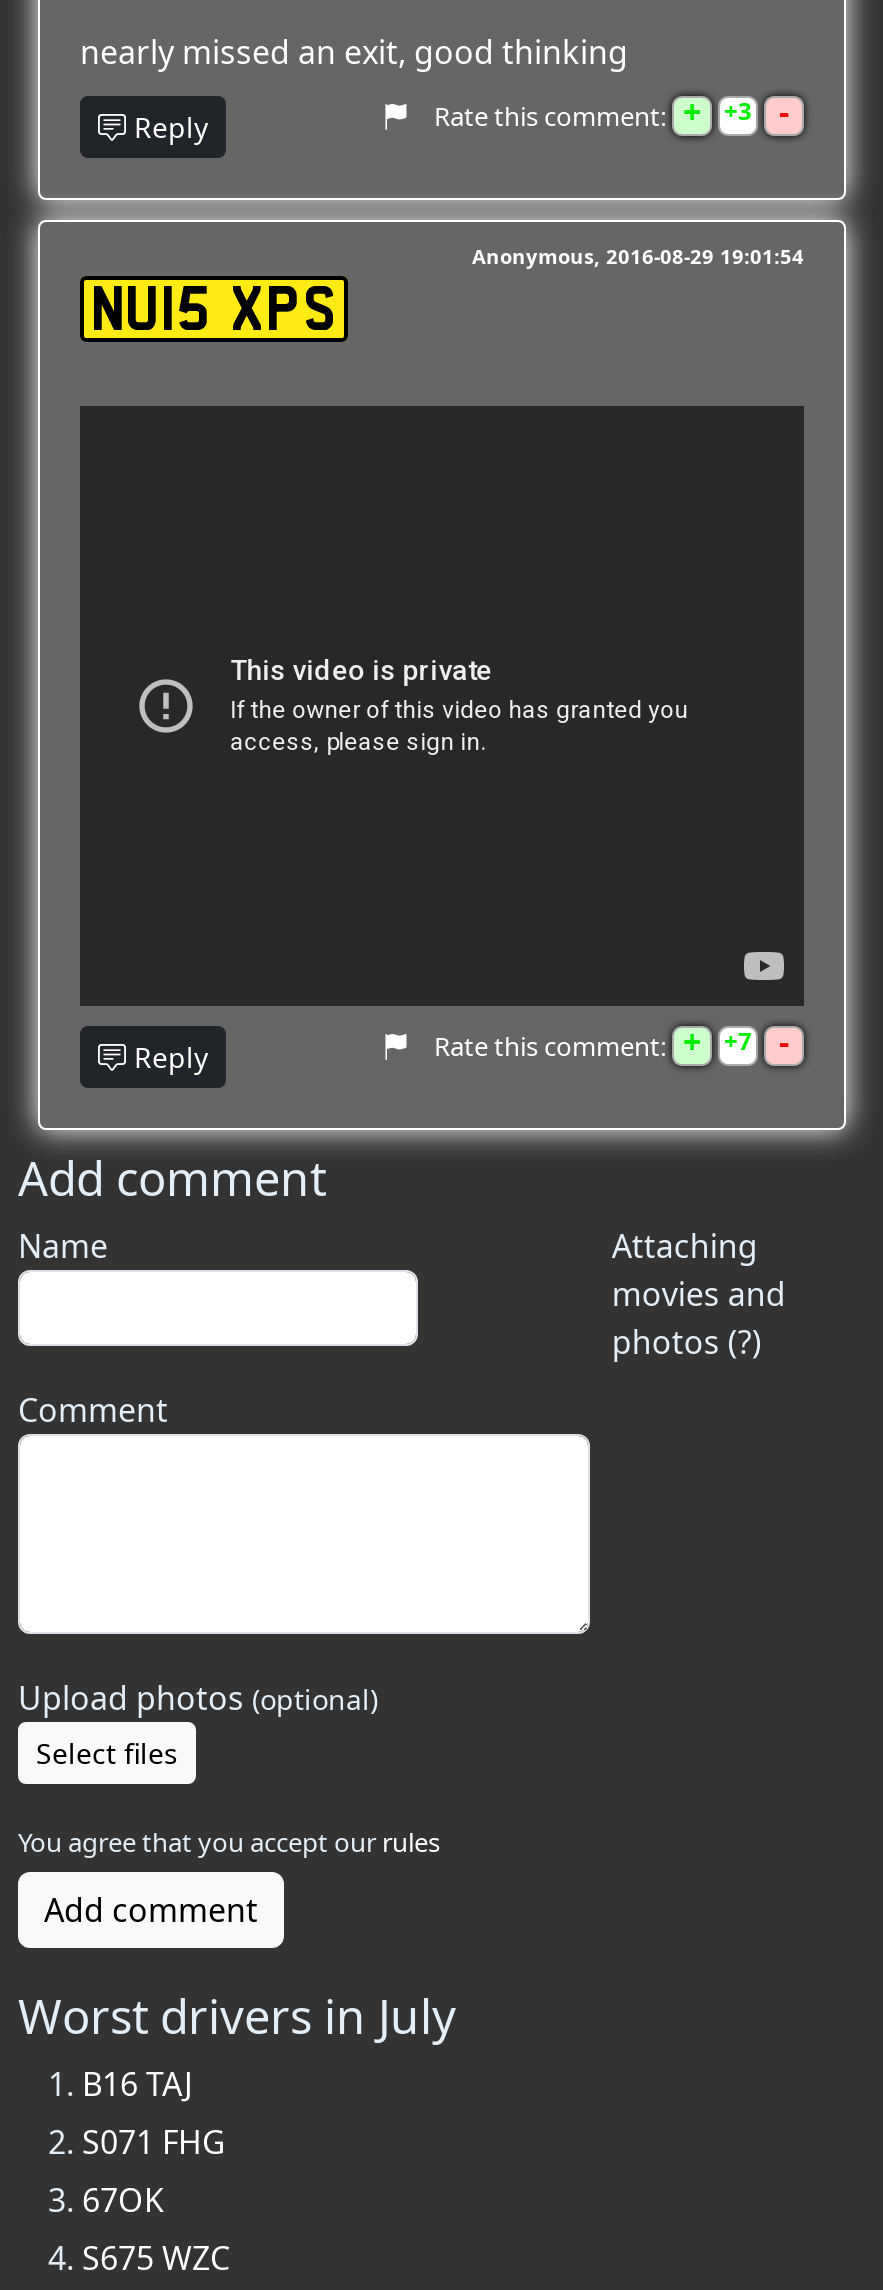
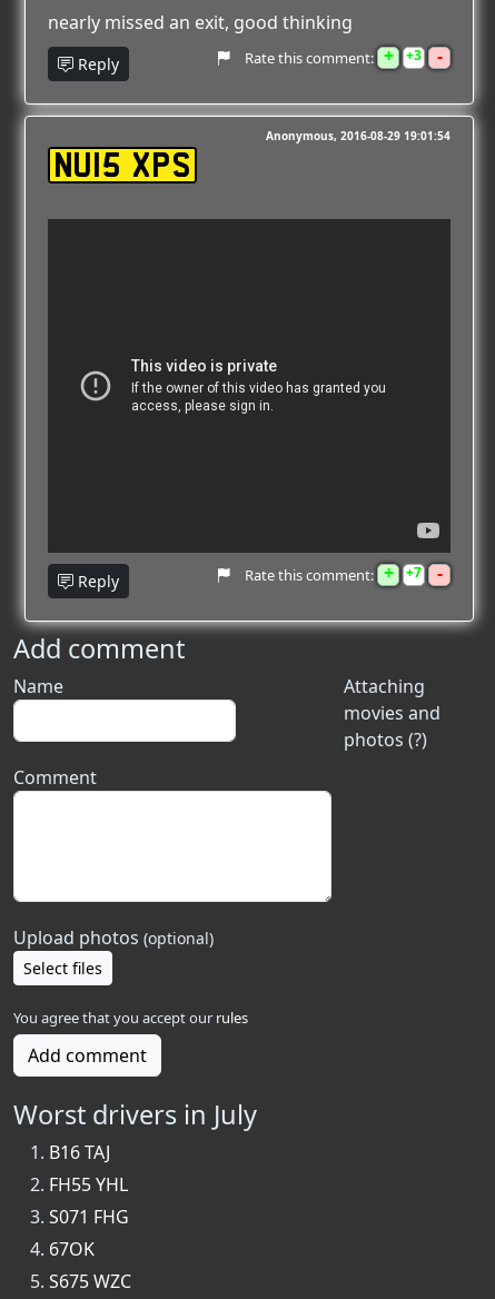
+ FH55 YHL
